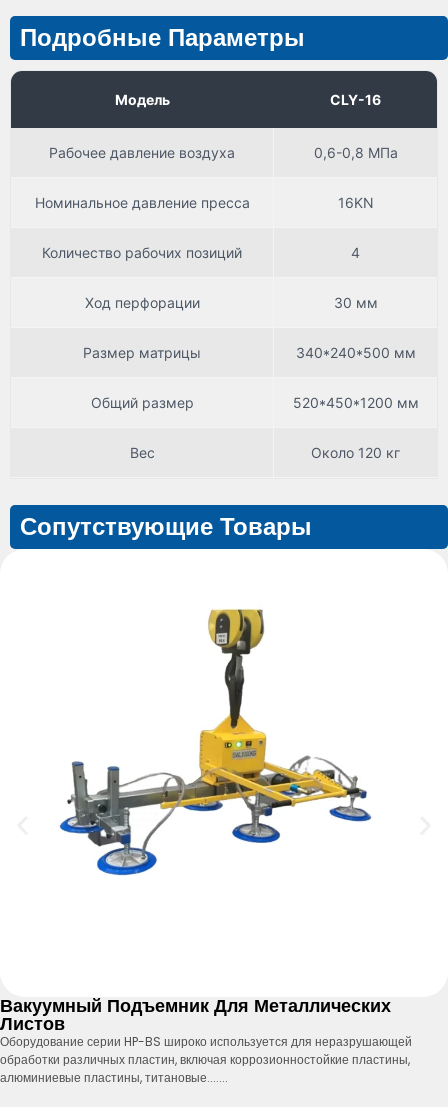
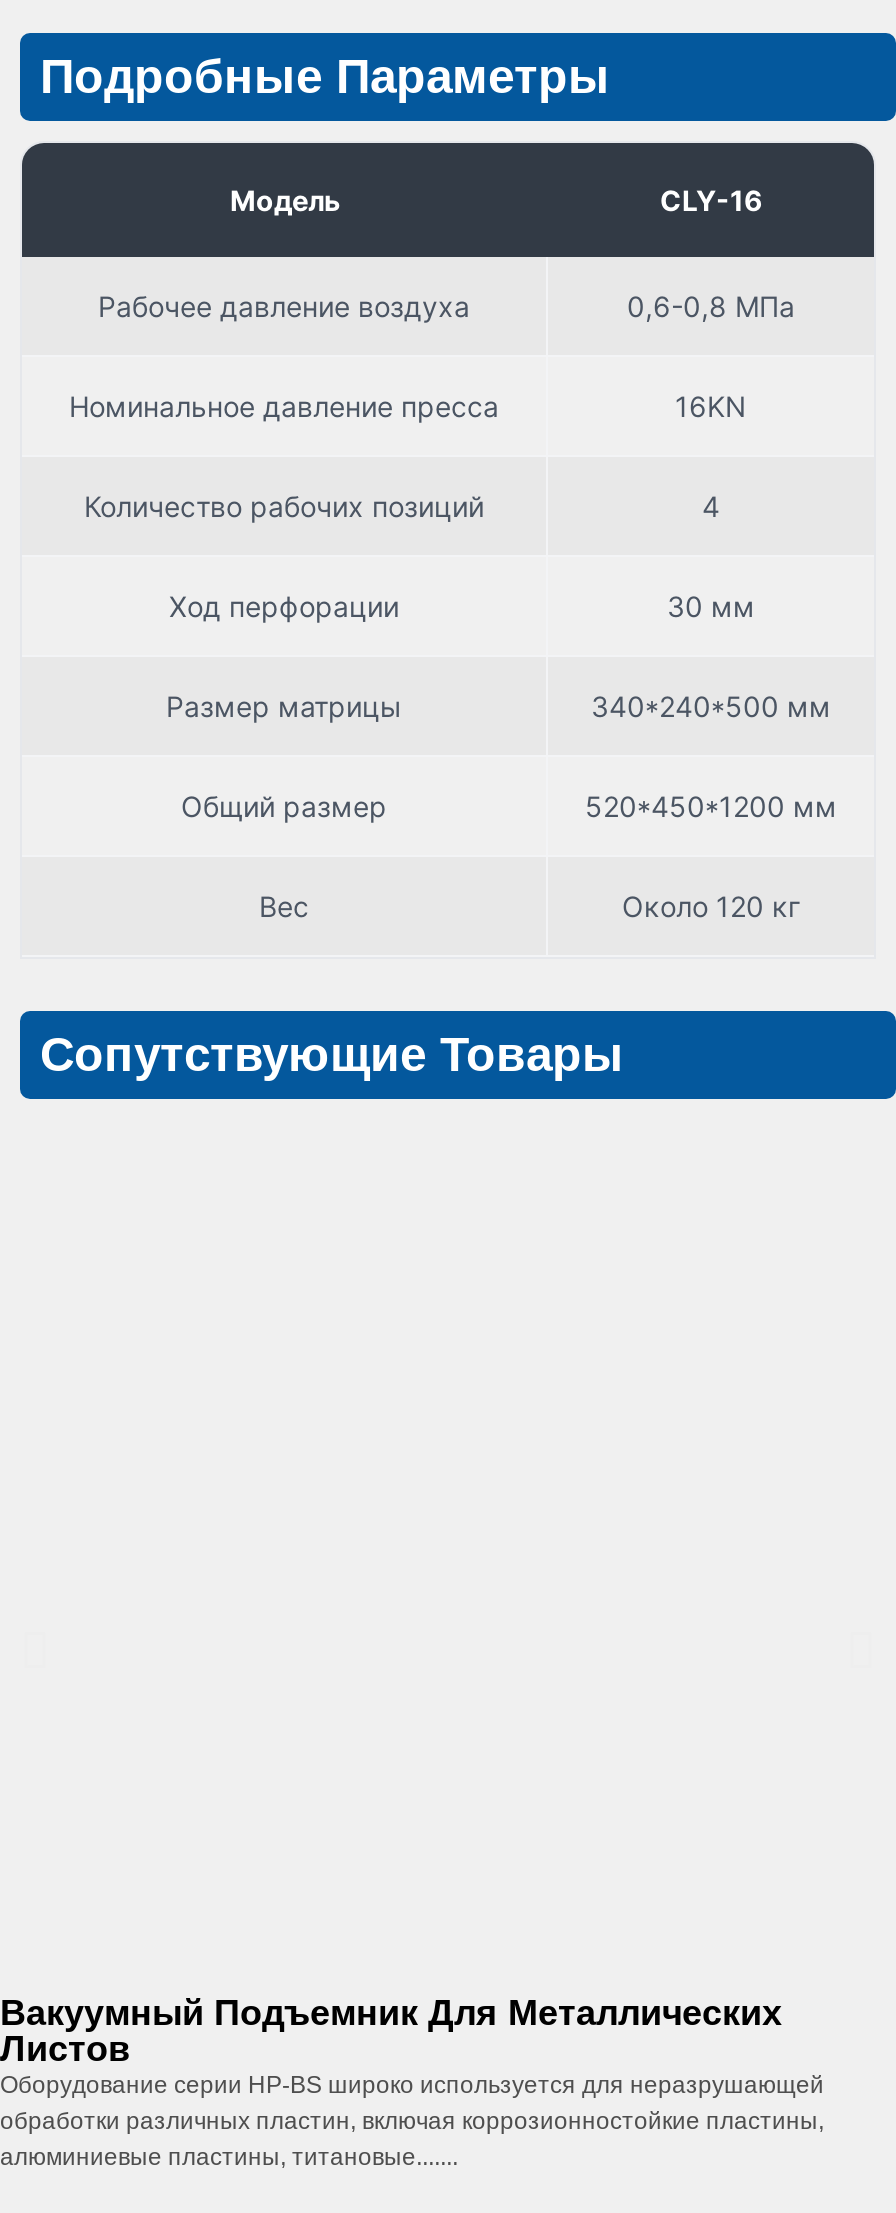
- [image]
